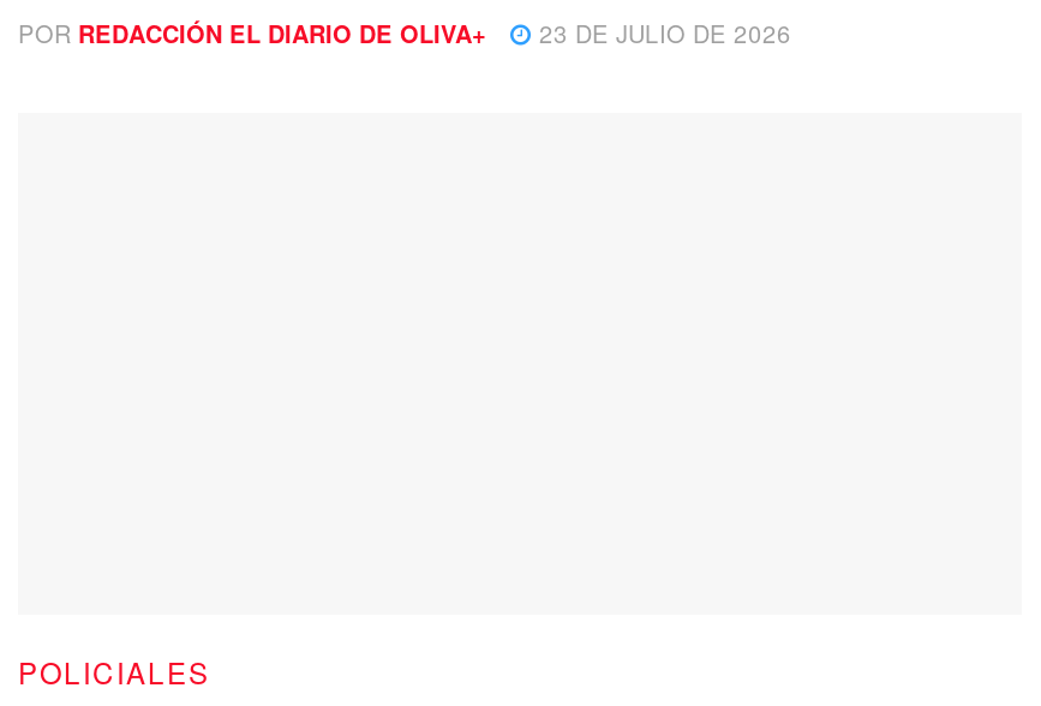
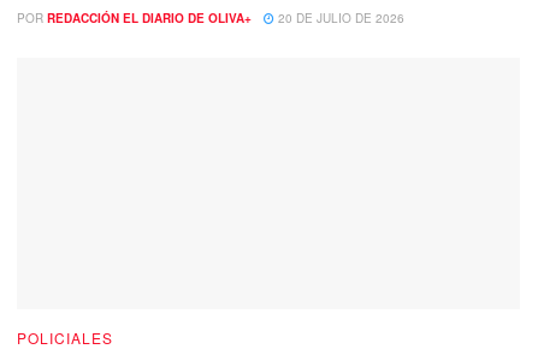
- POR REDACCIÓN EL DIARIO DE OLIVA+ 23 DE JULIO DE 2026
+ POR REDACCIÓN EL DIARIO DE OLIVA+ 20 DE JULIO DE 2026
